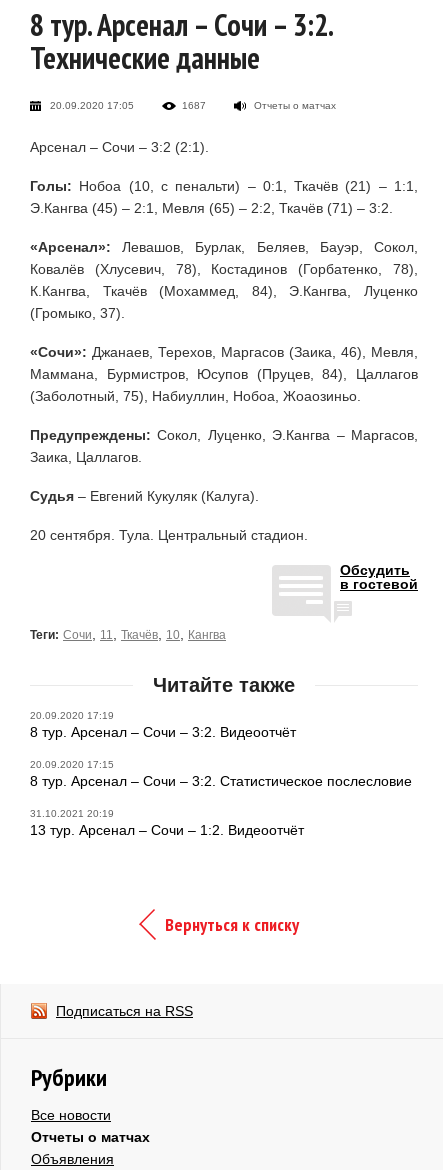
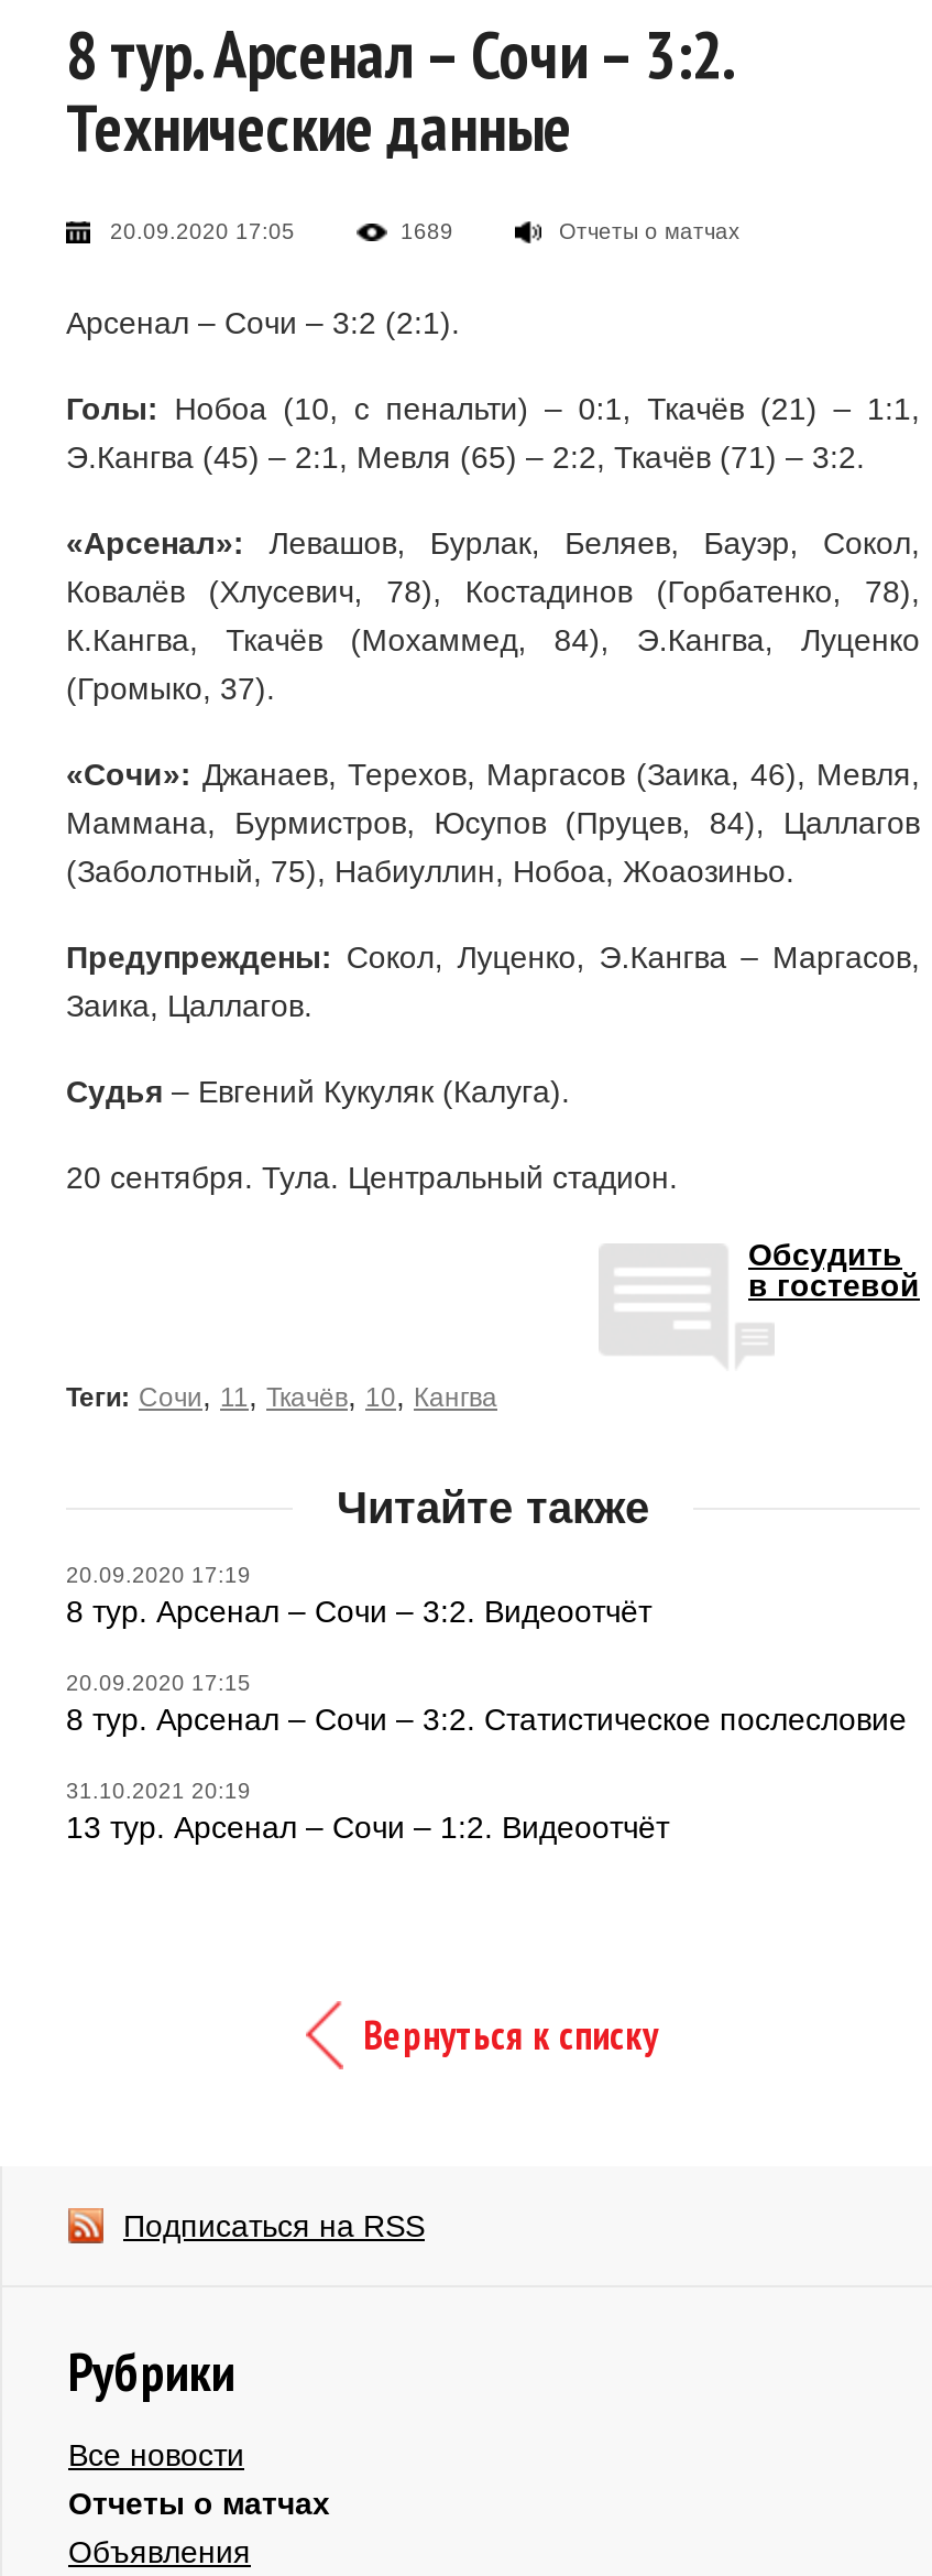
- 1687
+ 1689
